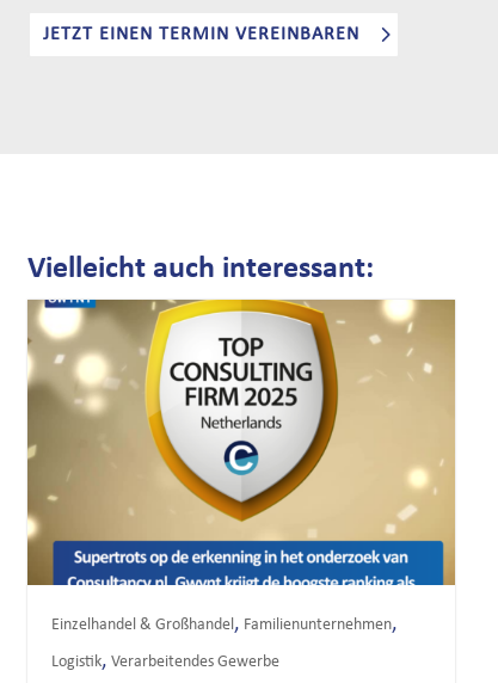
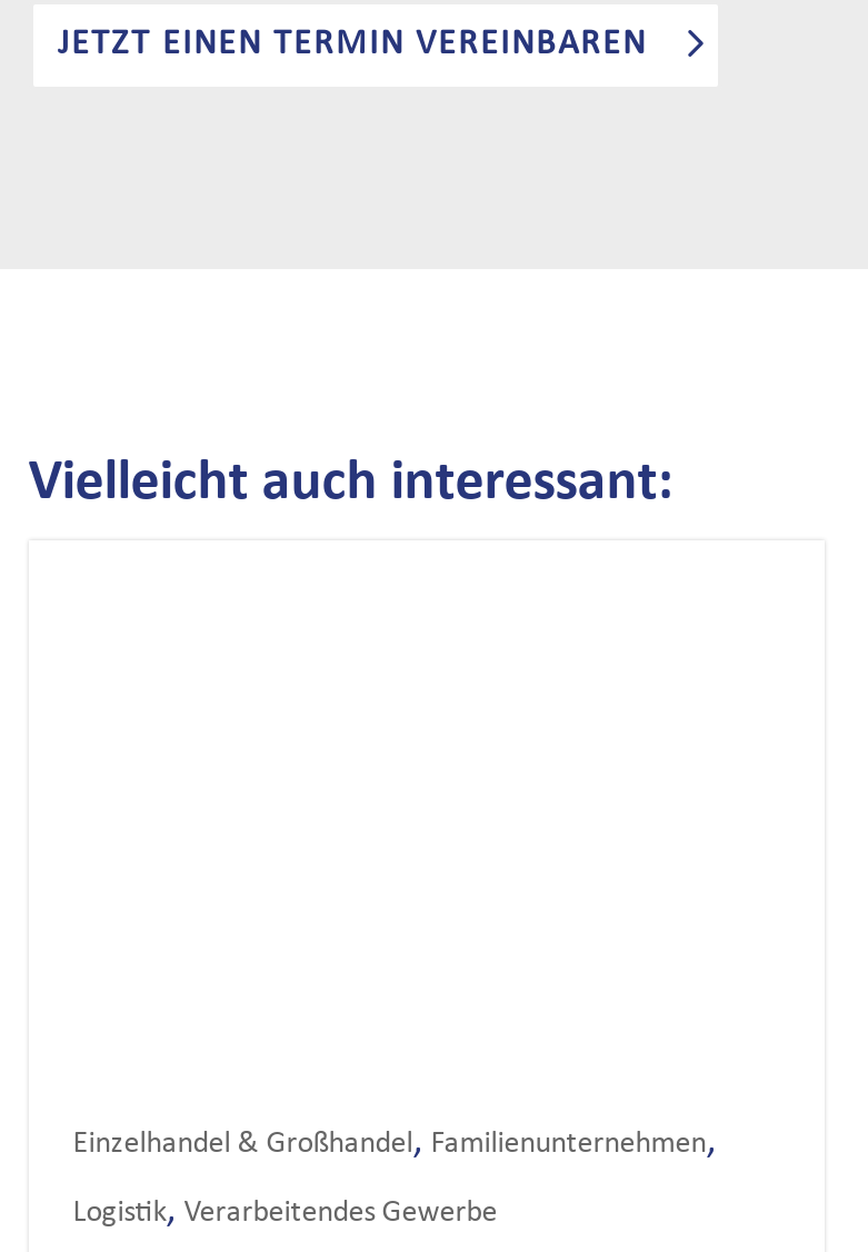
- [image]
